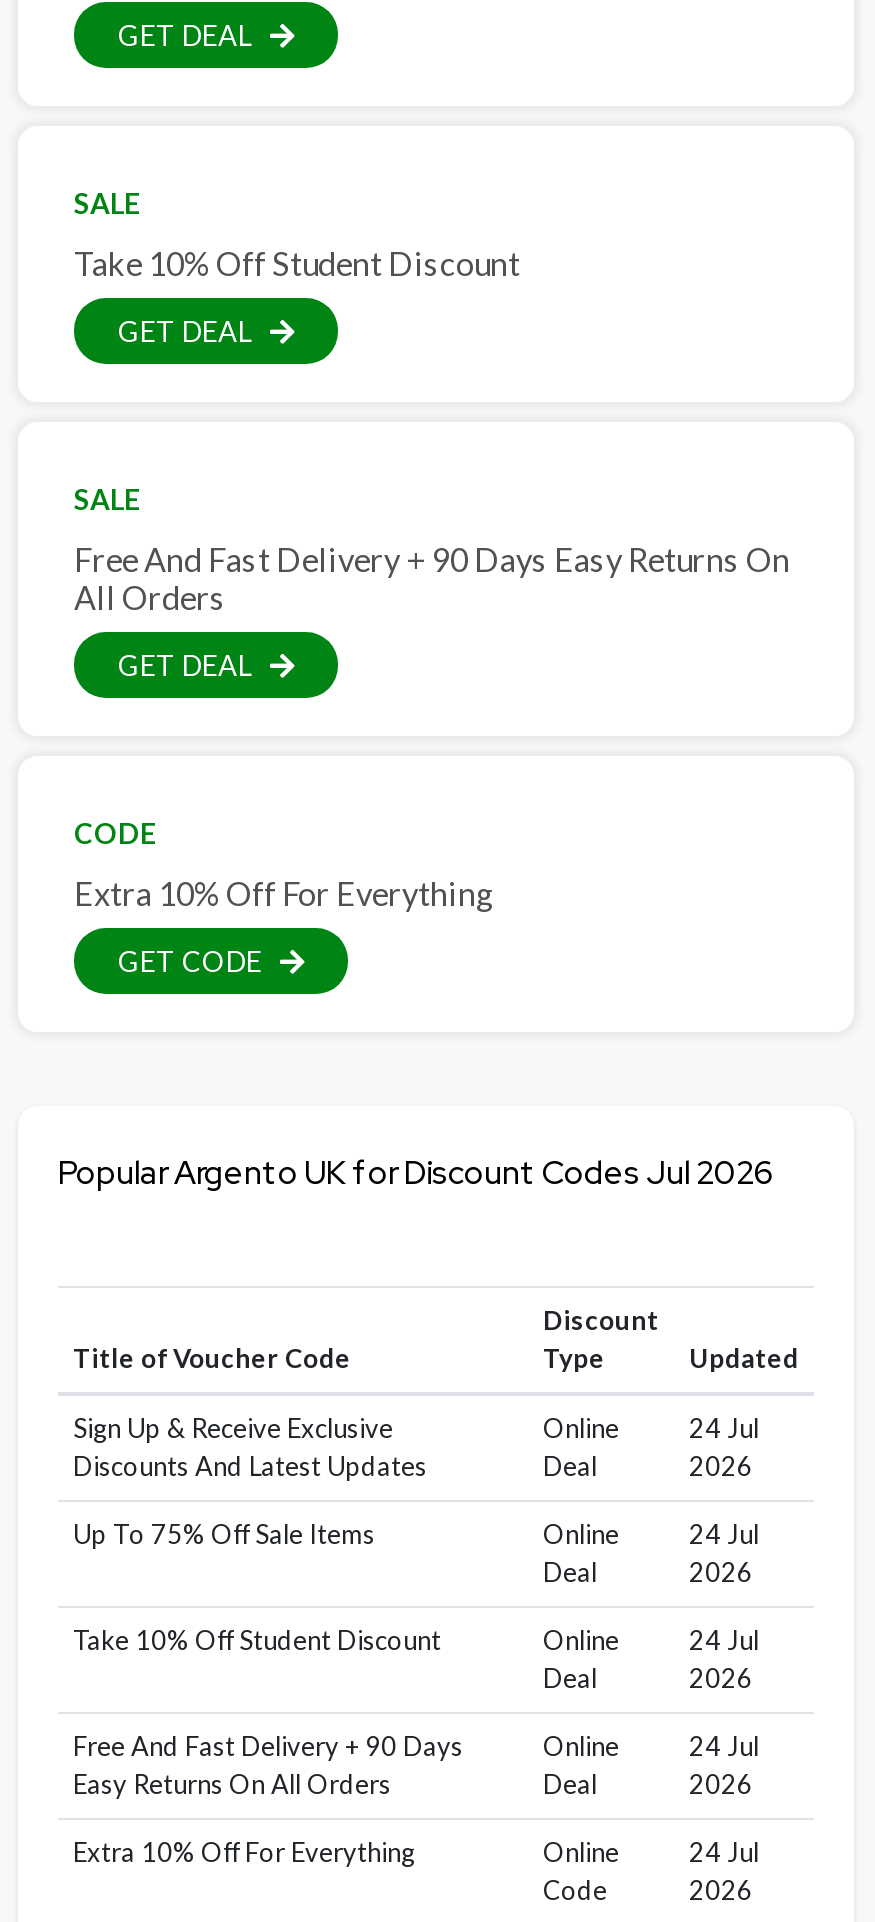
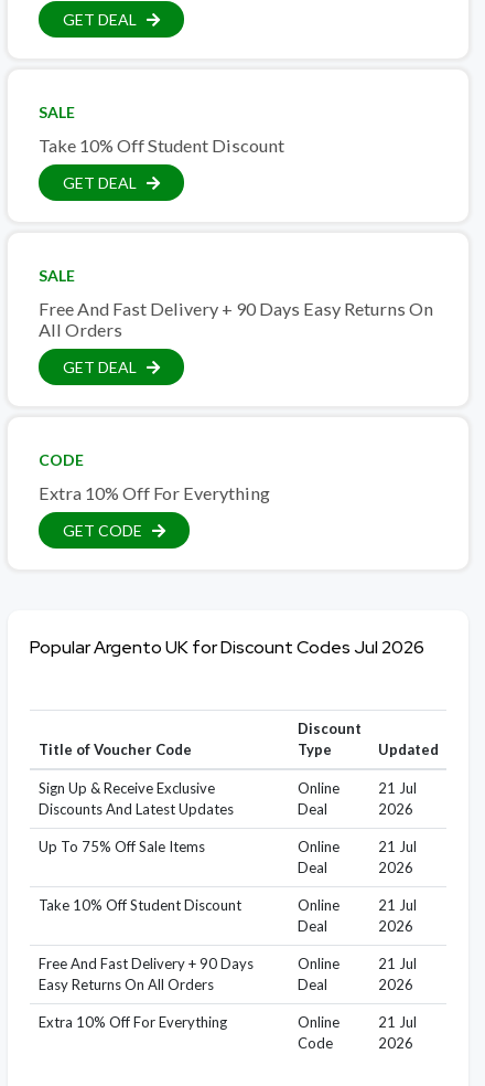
- 24 Jul
+ 21 Jul

- 24 Jul
+ 21 Jul

- 24 Jul
+ 21 Jul

- 24 Jul
+ 21 Jul

- 24 Jul
+ 21 Jul
